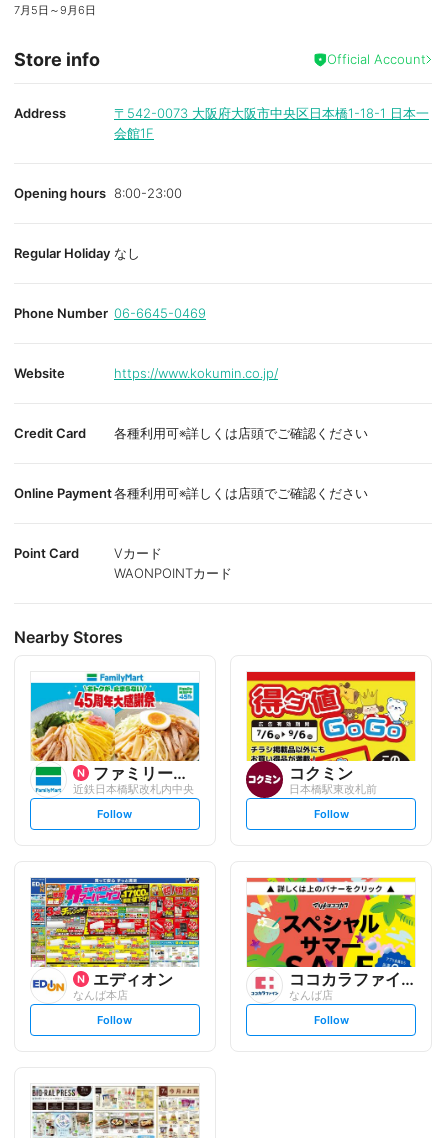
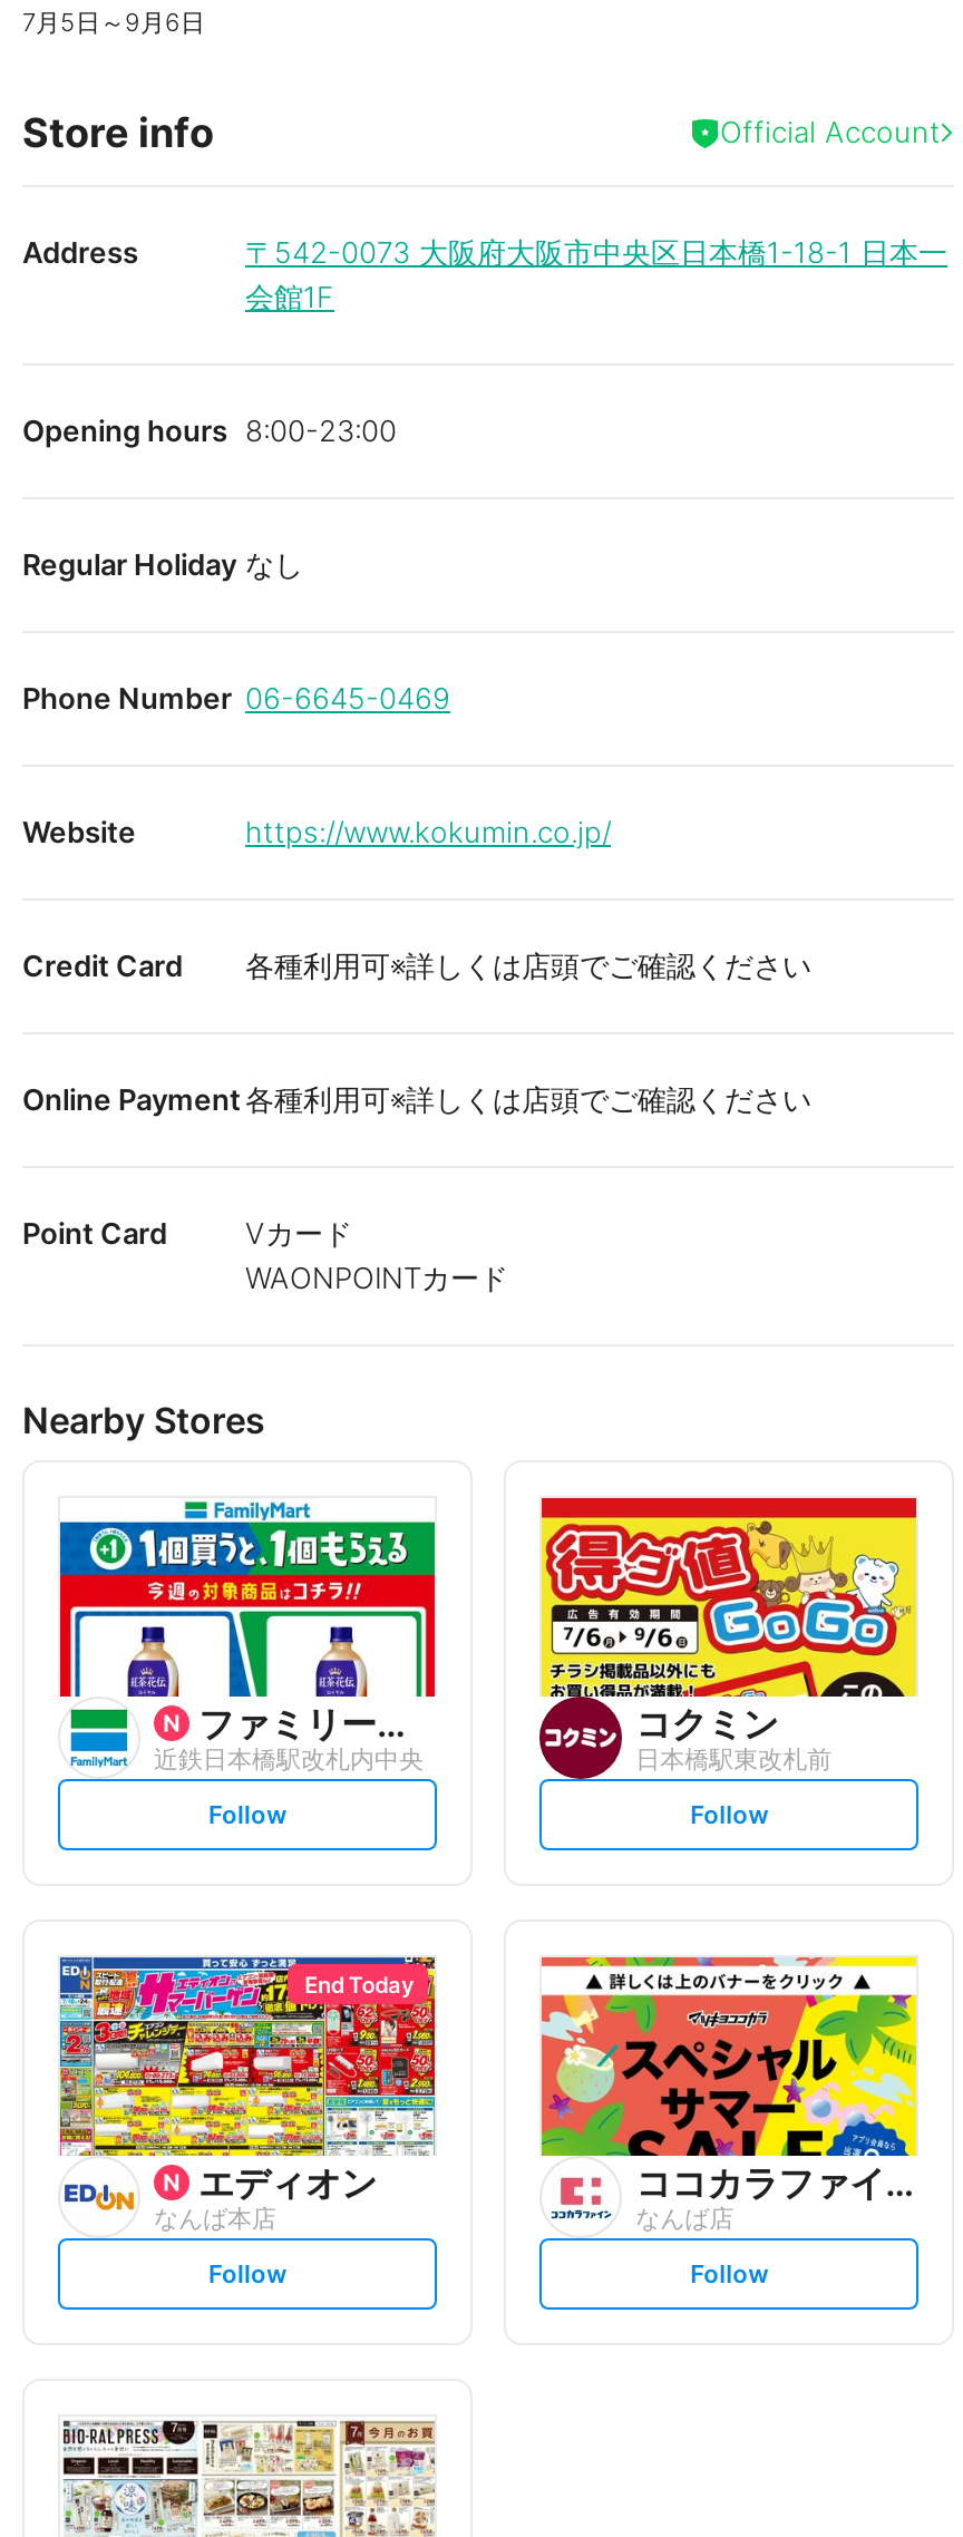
- [image]
+ [image]

+ End Today
